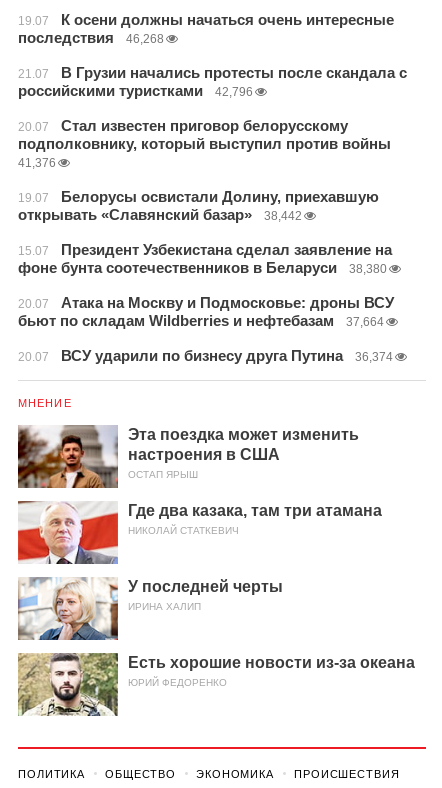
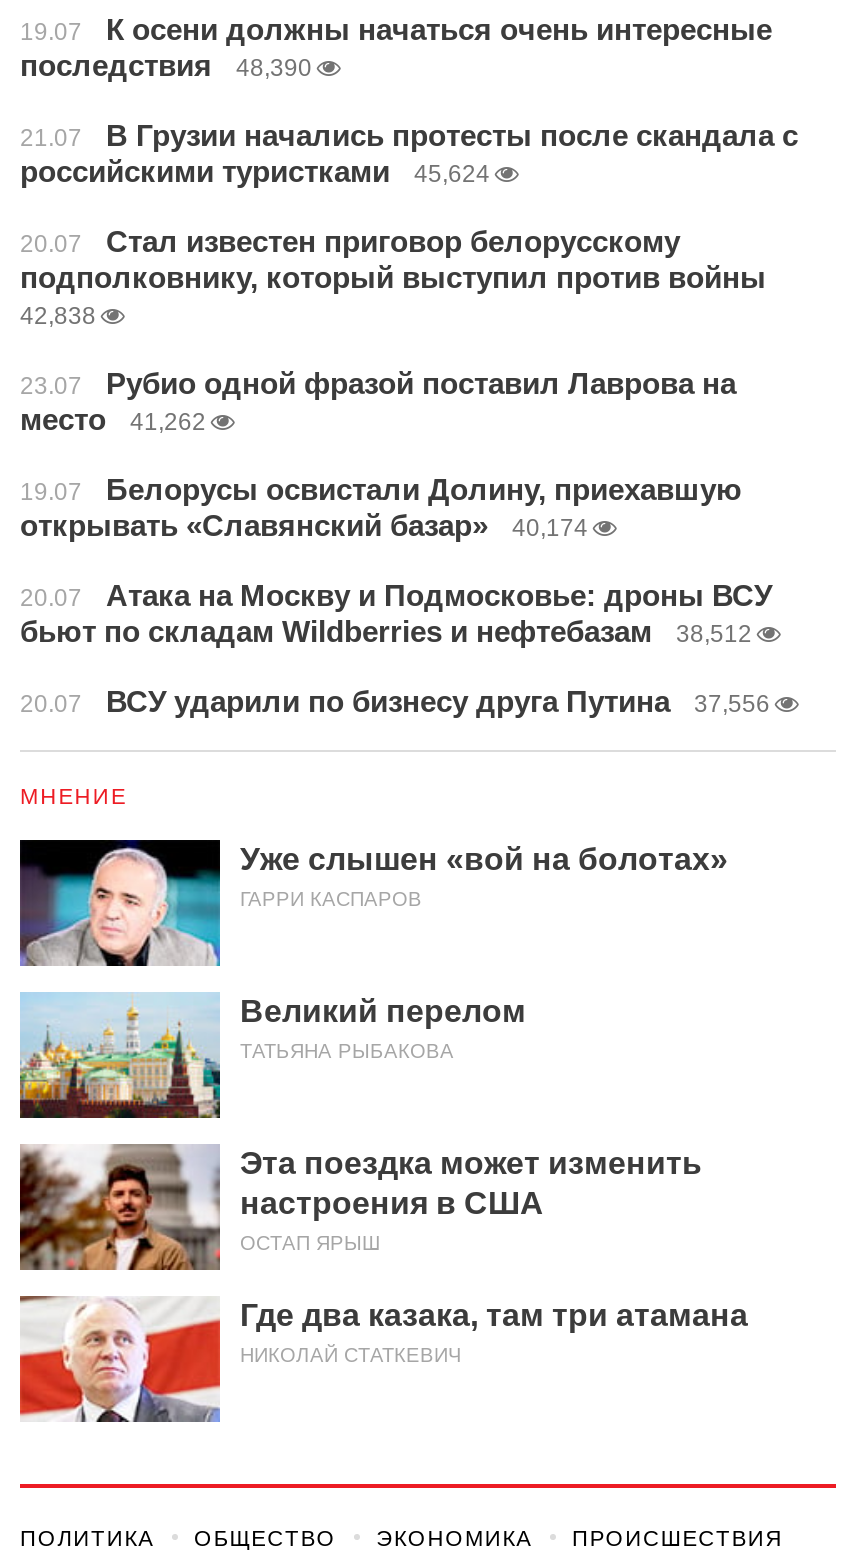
- последствия 46,268
+ последствия 48,390

- российскими туристками 42,796
+ российскими туристками 45,624

- 41,376
+ 42,838
+ 23.07
+ Рубио одной фразой поставил Лаврова на
+ место
+ 41,262

moved down: 19.07 | Белорусы освистали Долину, приехавшую | открывать «Славянский базар»

- 38,442
- 15.07
- Президент Узбекистана сделал заявление на
- фоне бунта соотечественников в Беларуси
- 38,380
+ 40,174

- бьют по складам Wildberries и нефтебазам 37,664
+ бьют по складам Wildberries и нефтебазам 38,512

- 20.07 ВСУ ударили по бизнесу друга Путина 36,374
+ 20.07 ВСУ ударили по бизнесу друга Путина 37,556

+ [image]
+ Уже слышен «вой на болотах»
+ ГАРРИ КАСПАРОВ
+ Великий перелом
+ ТАТЬЯНА РЫБАКОВА

+ [image]

moved down: [image] | Эта поездка может изменить | настроения в США | ОСТАП ЯРЫШ | Где два казака, там три атамана | НИКОЛАЙ СТАТКЕВИЧ

- [image]
- У последней черты
- ИРИНА ХАЛИП
- Есть хорошие новости из-за океана
- ЮРИЙ ФЕДОРЕНКО

- [image]
